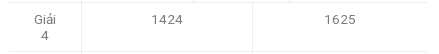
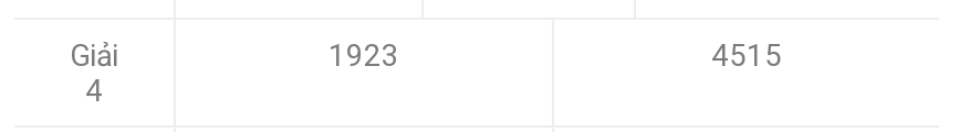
- 1424
+ 1923

- 1625
+ 4515
